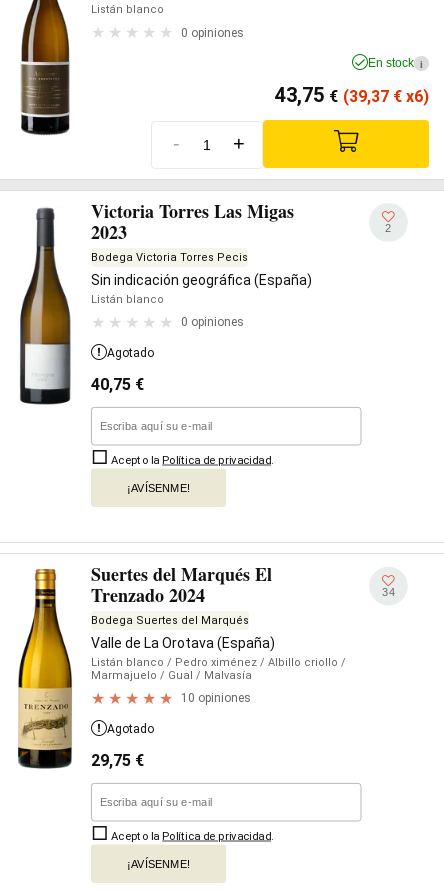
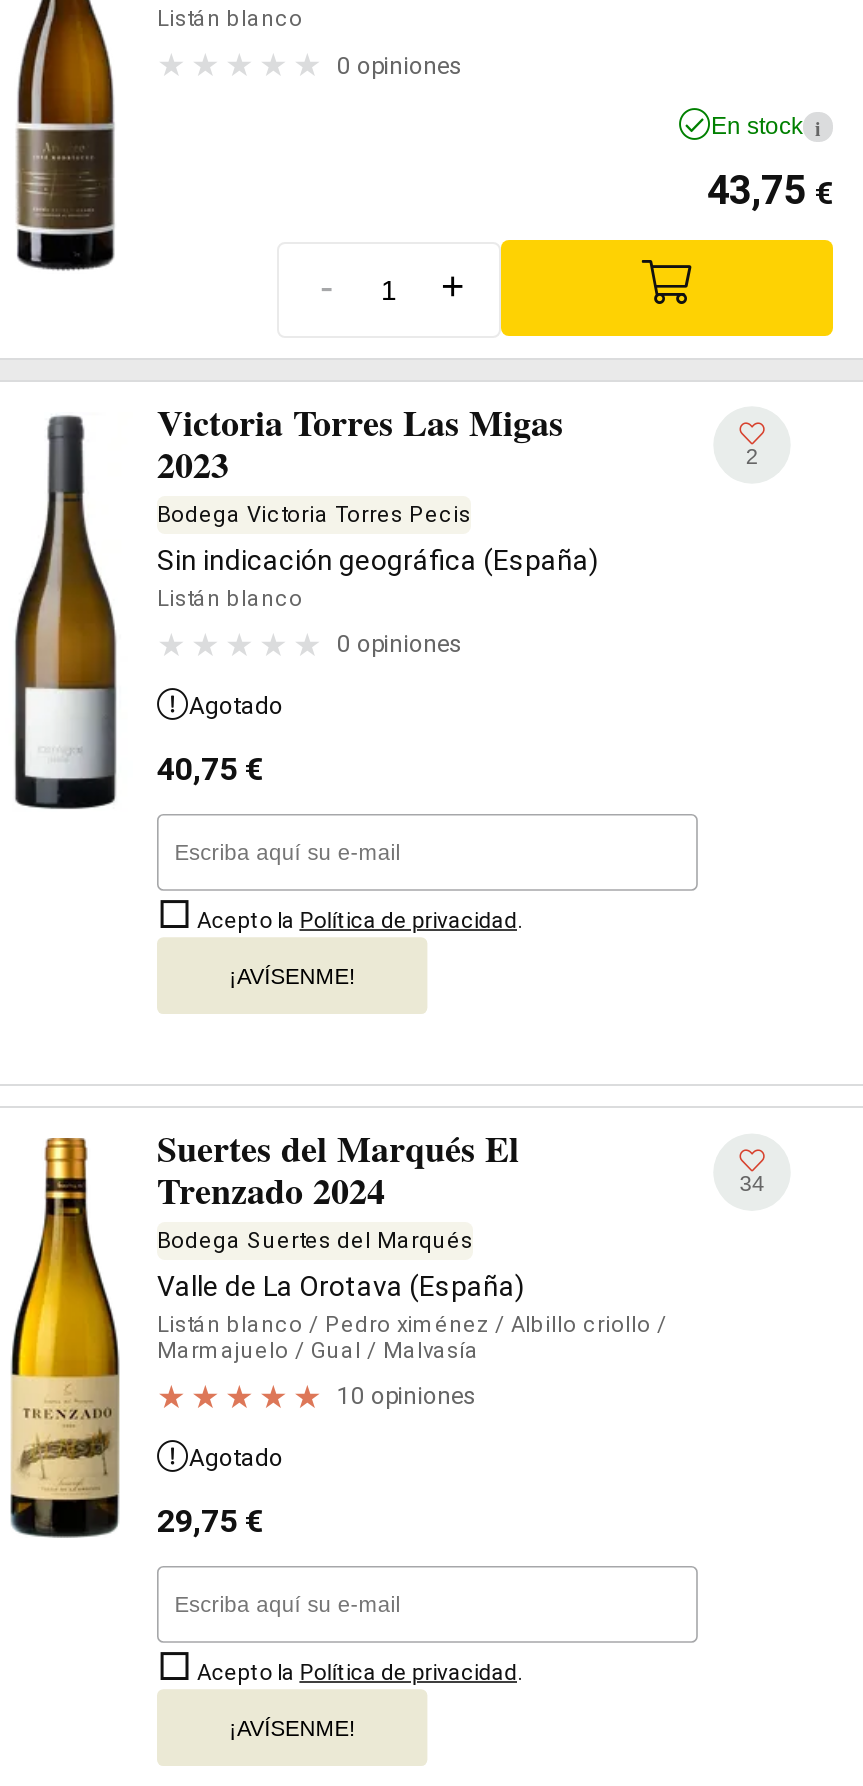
- 43,75 € (39,37 €x6)
+ 43,75 €
